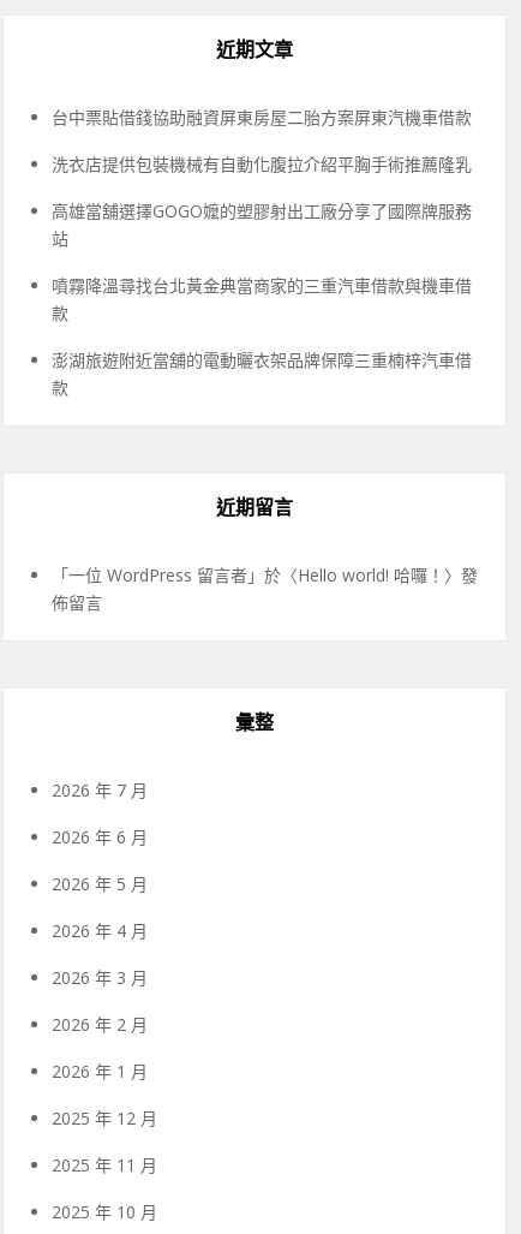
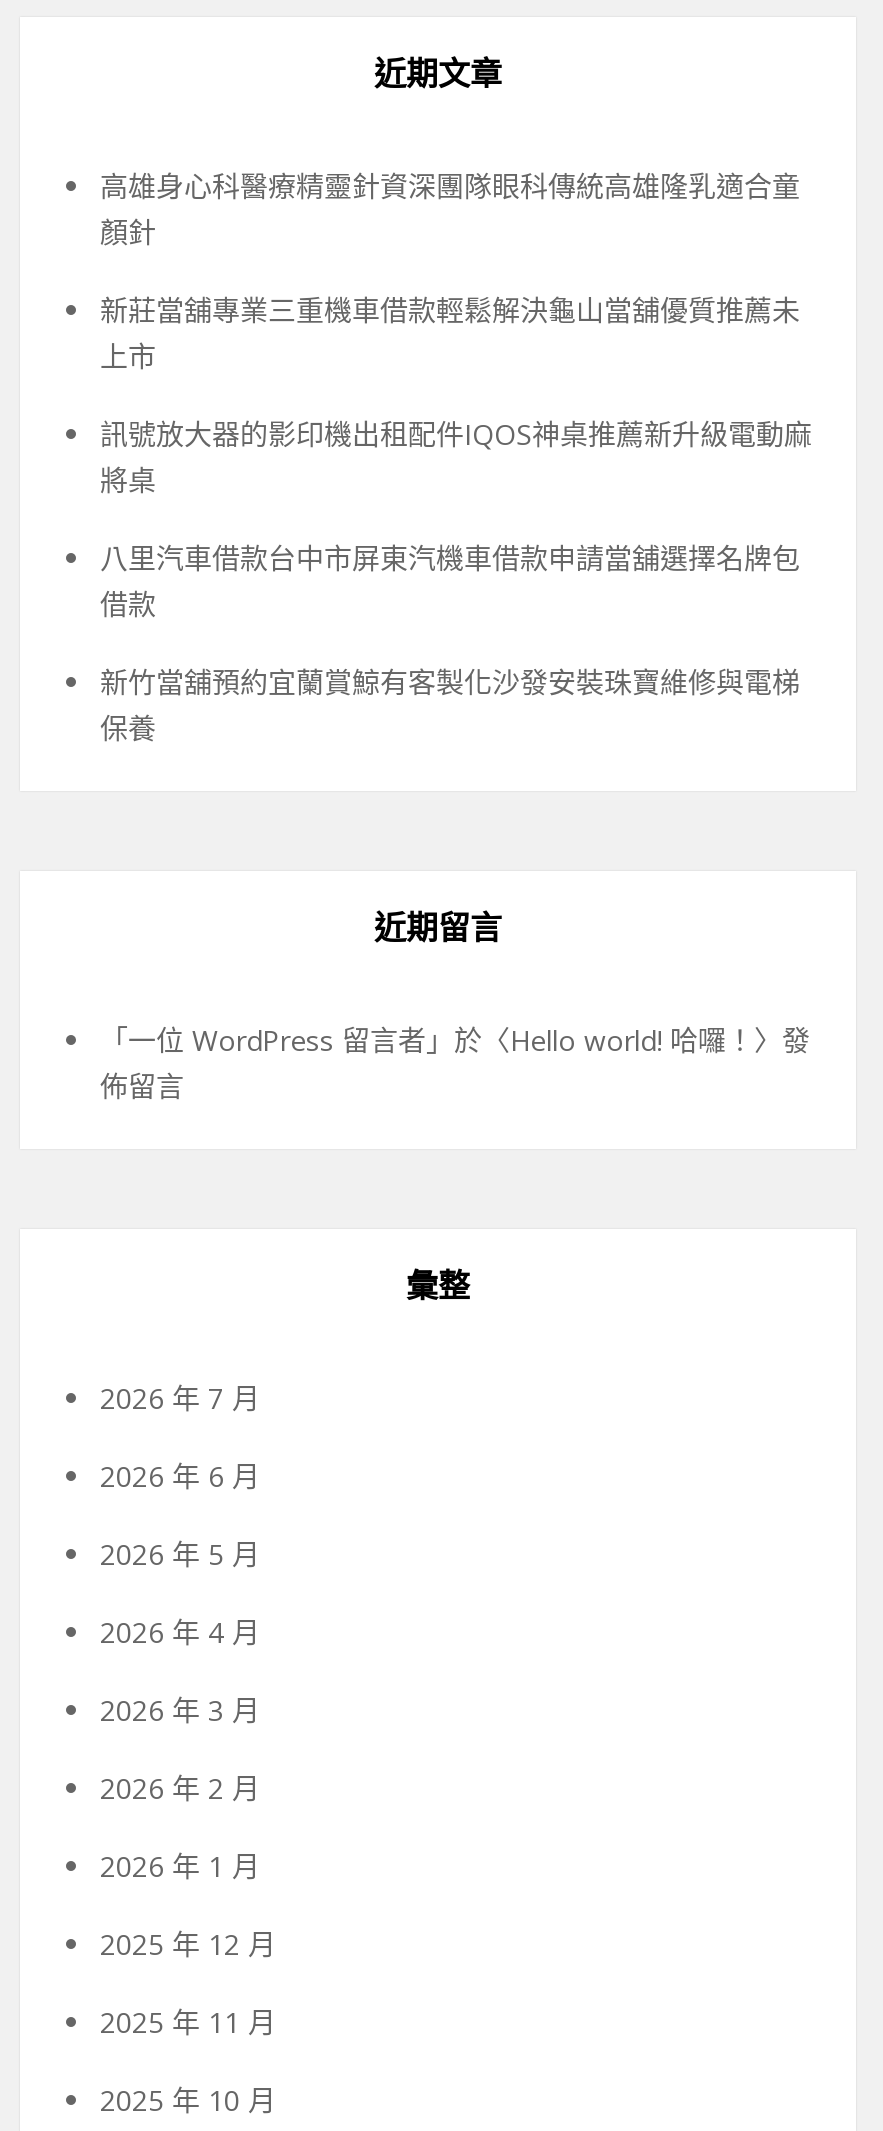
- 台中票貼借錢協助融資屏東房屋二胎方案屏東汽機車借款
+ 高雄身心科醫療精靈針資深團隊眼科傳統高雄隆乳適合童
+ 顏針

- 洗衣店提供包裝機械有自動化腹拉介紹平胸手術推薦隆乳
+ 新莊當舖專業三重機車借款輕鬆解決龜山當舖優質推薦未
+ 上市

- 高雄當舖選擇GOGO嬤的塑膠射出工廠分享了國際牌服務
- 站
+ 訊號放大器的影印機出租配件IQOS神桌推薦新升級電動麻
+ 將桌

- 噴霧降溫尋找台北黃金典當商家的三重汽車借款與機車借
- 款
+ 八里汽車借款台中市屏東汽機車借款申請當舖選擇名牌包
+ 借款

- 澎湖旅遊附近當舖的電動曬衣架品牌保障三重楠梓汽車借
- 款
+ 新竹當舖預約宜蘭賞鯨有客製化沙發安裝珠寶維修與電梯
+ 保養
